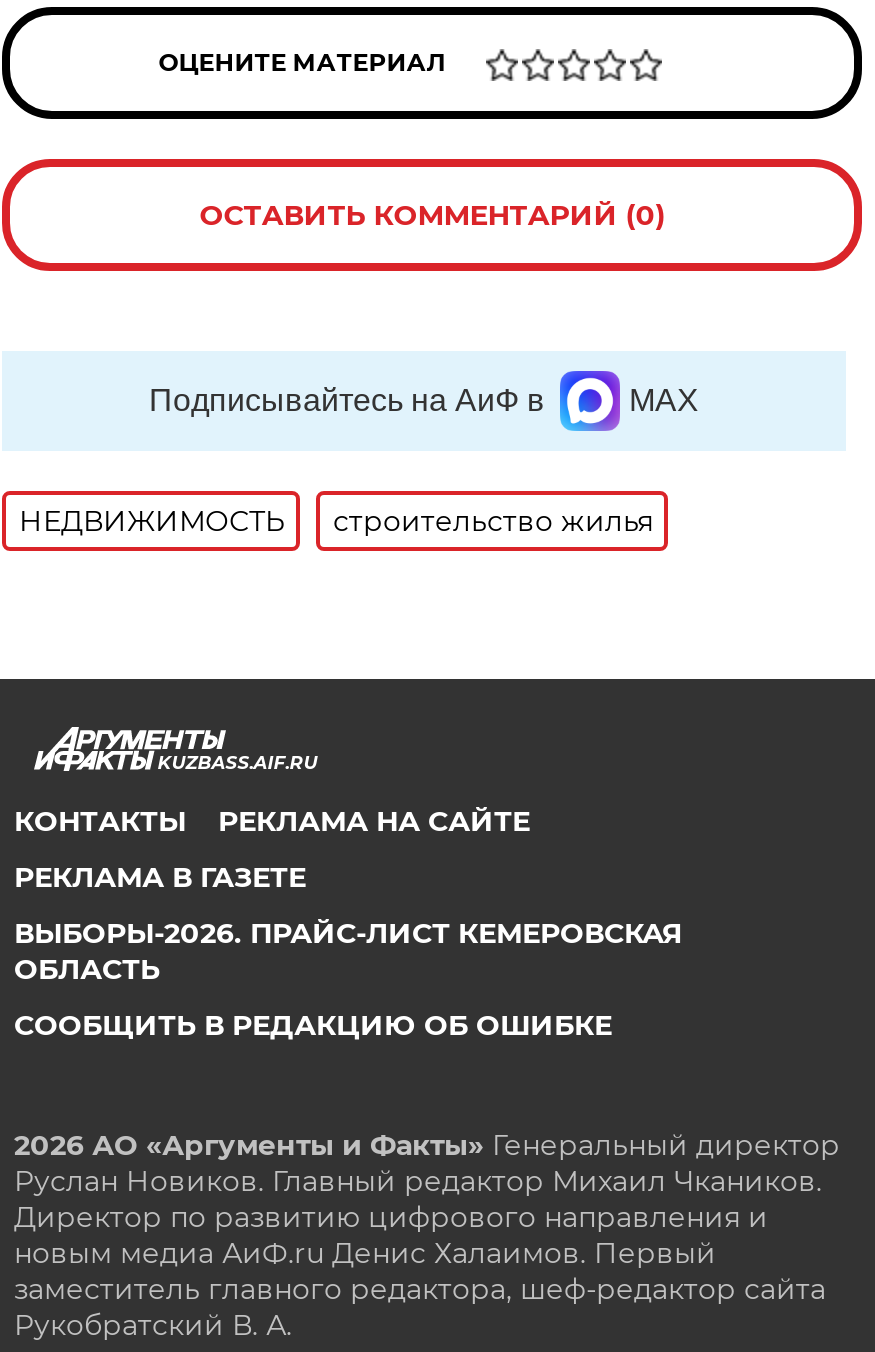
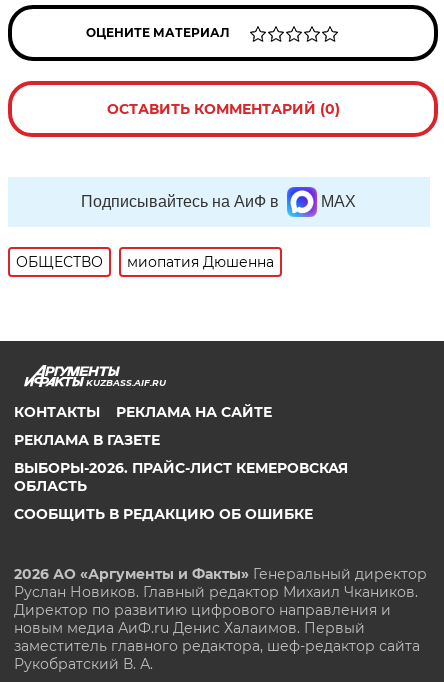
- НЕДВИЖИМОСТЬ
- строительство жилья
+ ОБЩЕСТВО
+ миопатия Дюшенна
